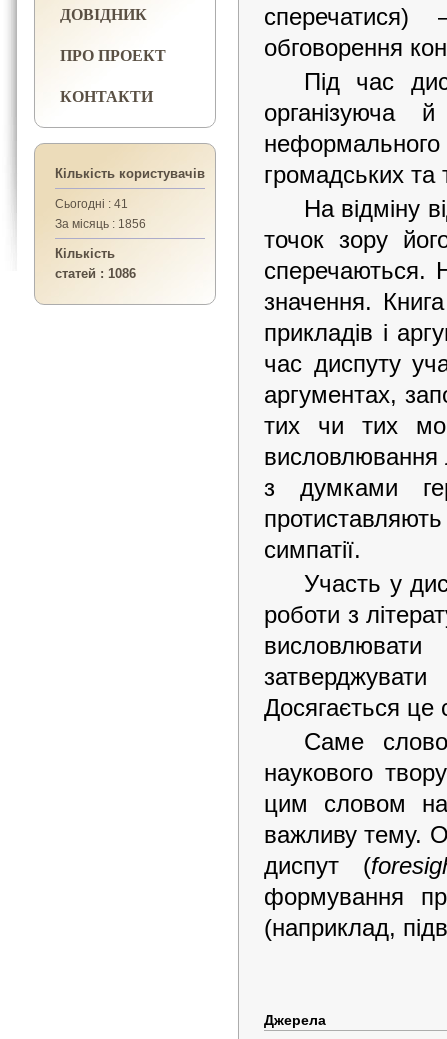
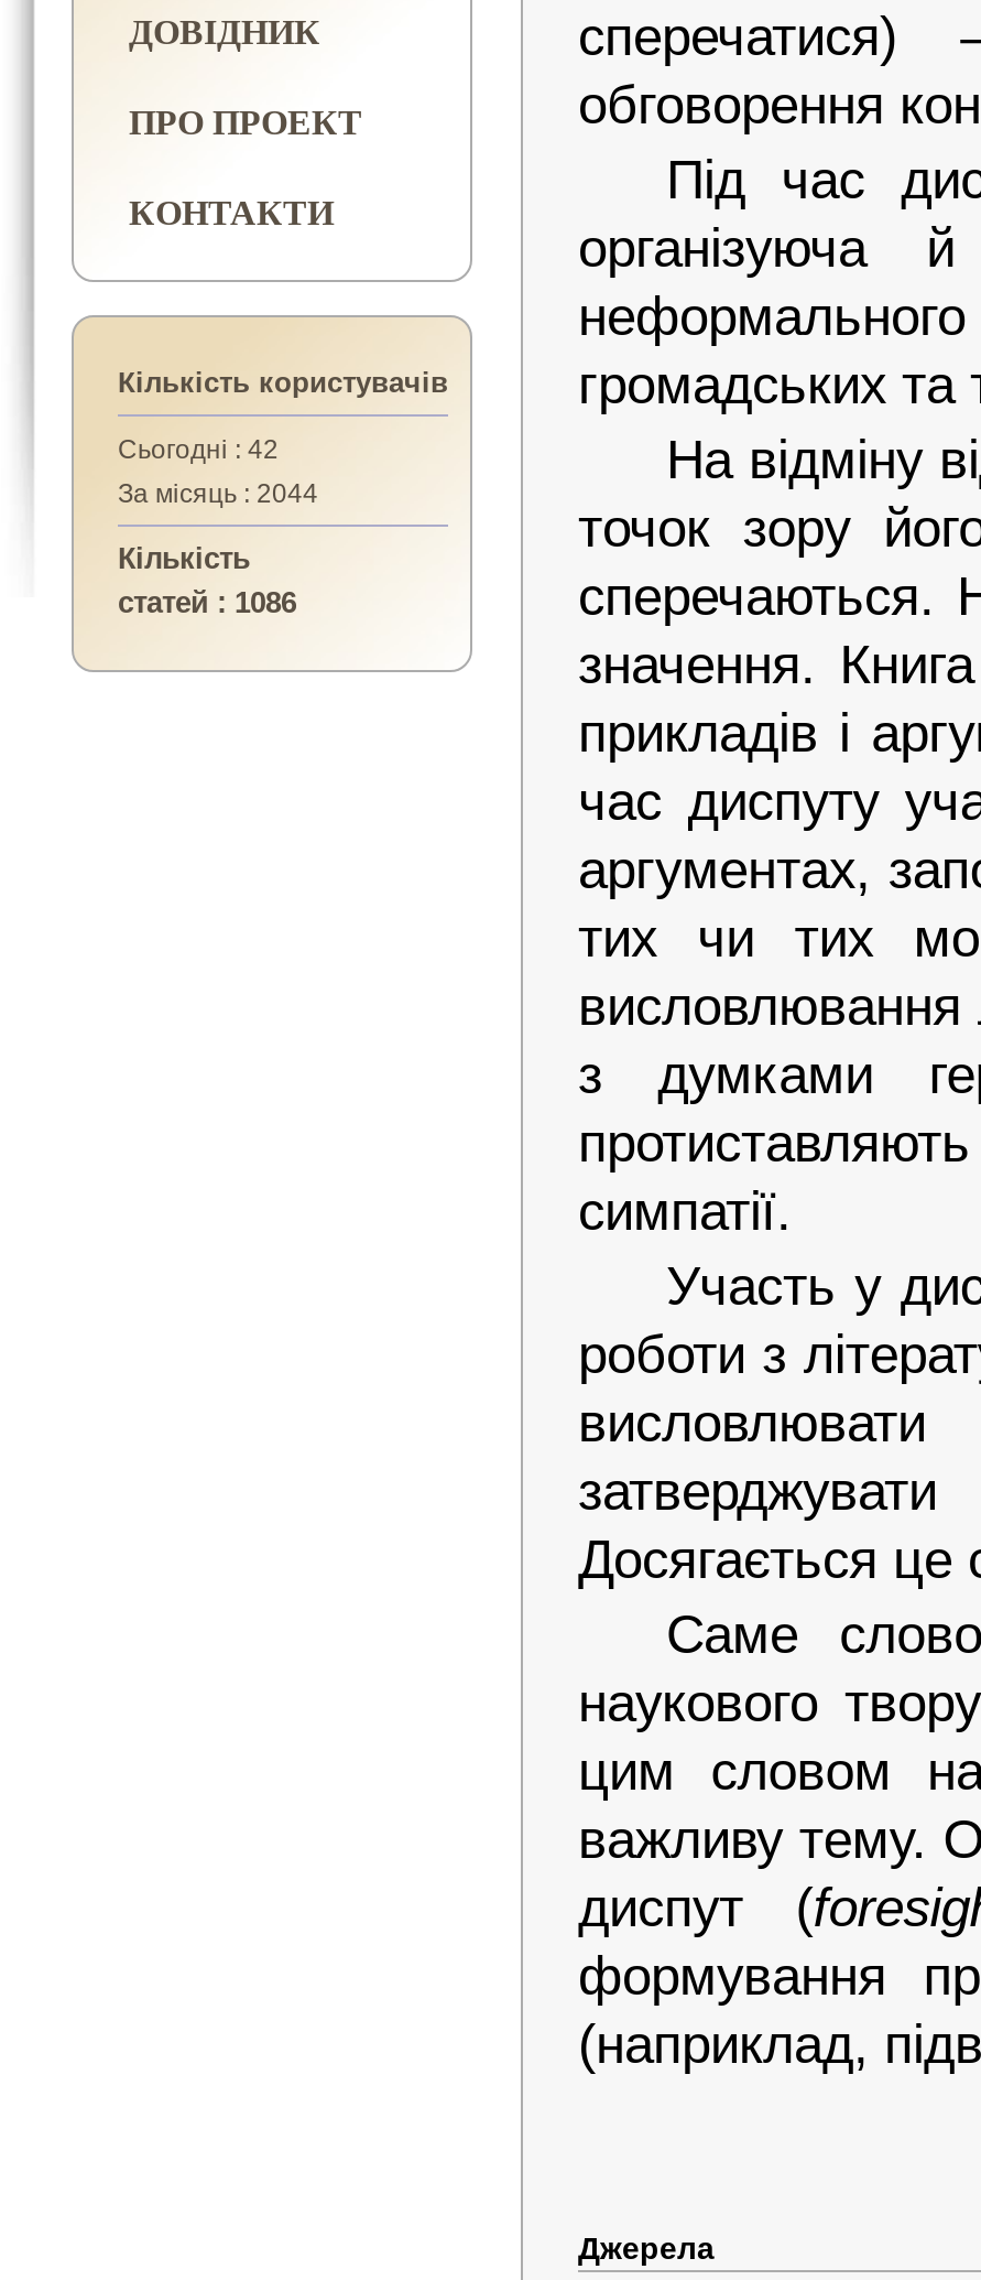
- Сьогодні : 41
+ Сьогодні : 42

- За місяць : 1856
+ За місяць : 2044
